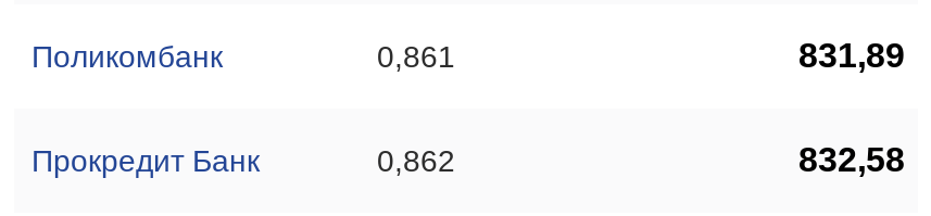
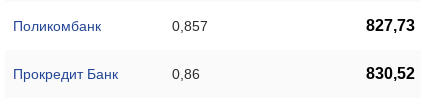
- 0,861
+ 0,857

- 831,89
+ 827,73

- 0,862
+ 0,86

- 832,58
+ 830,52
